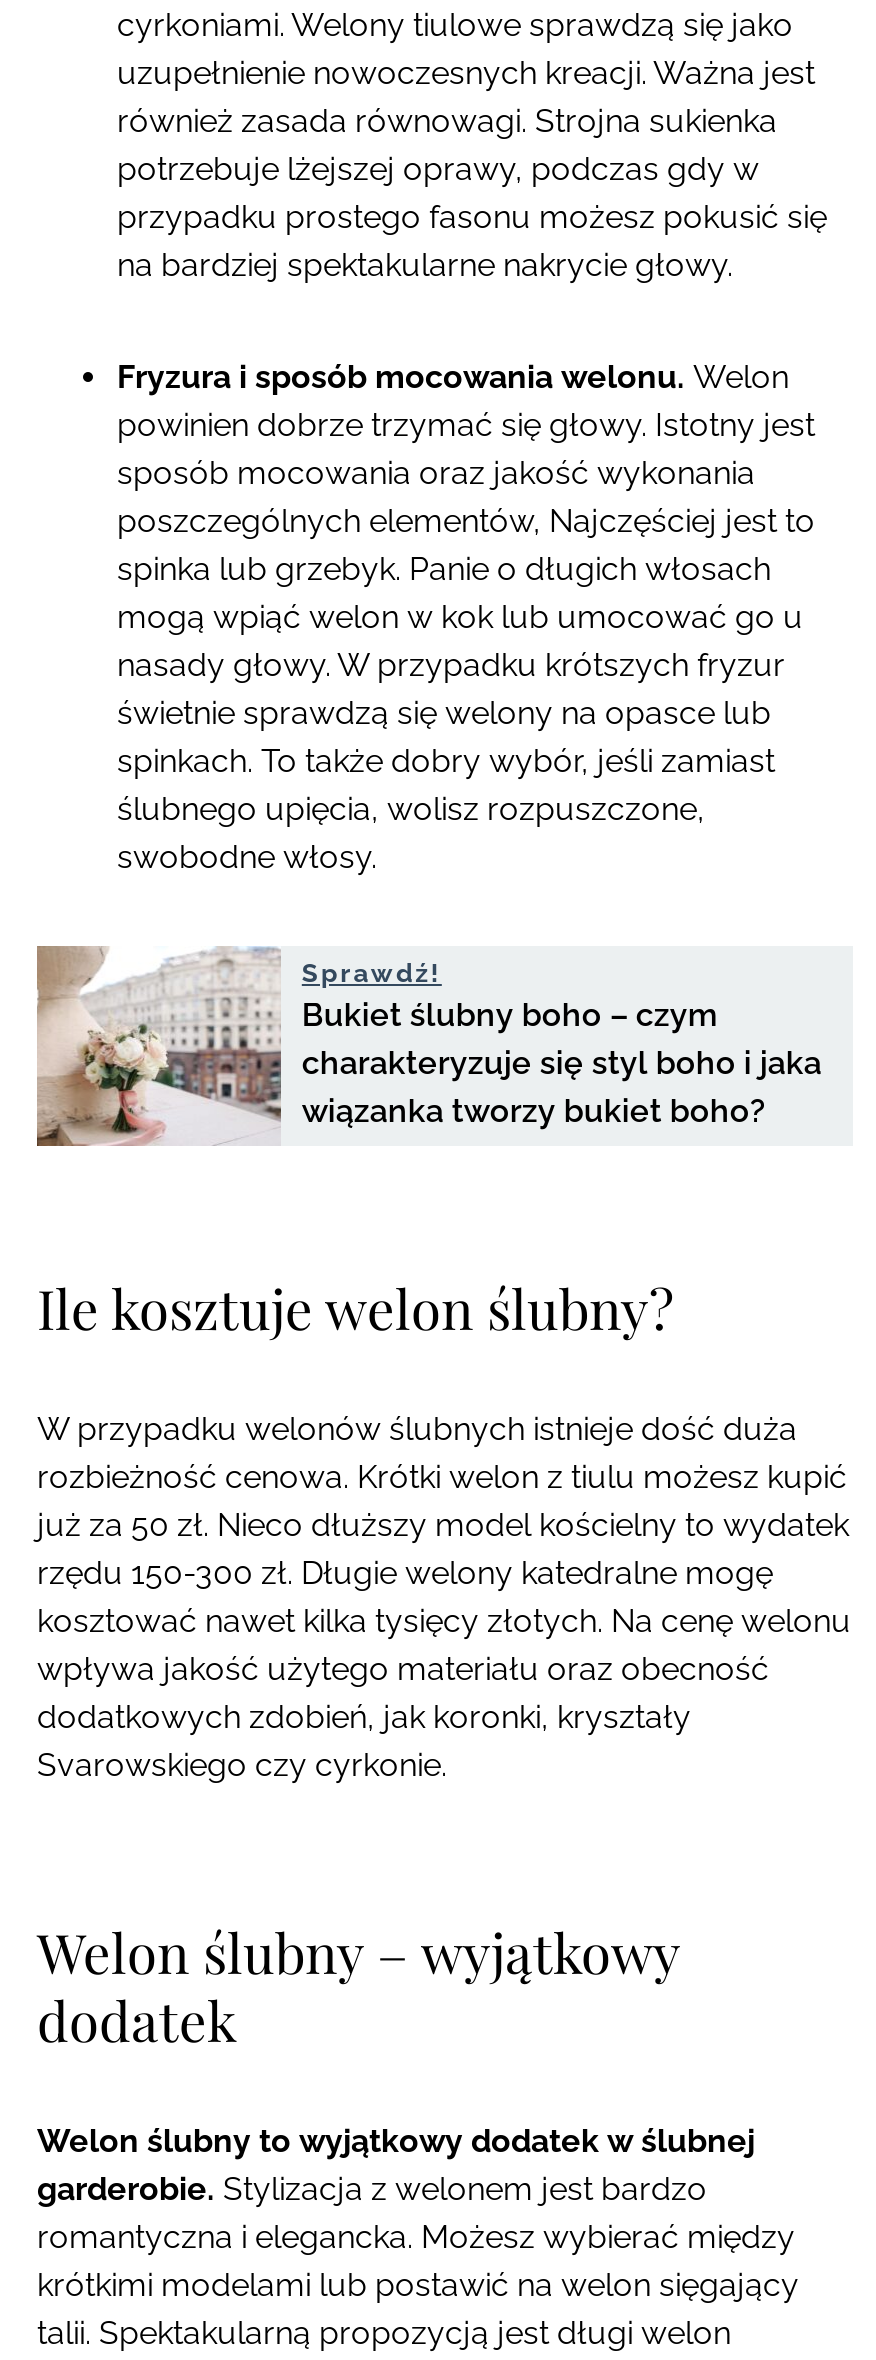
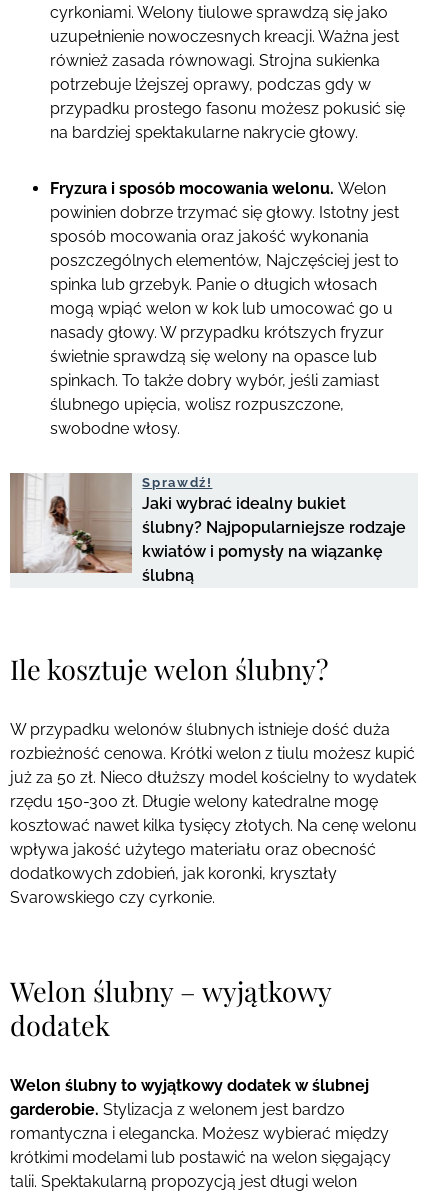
- [image]
- Bukiet ślubny boho – czym
- charakteryzuje się styl boho i jaka
- wiązanka tworzy bukiet boho?
+ [image]
+ Jaki wybrać idealny bukiet
+ ślubny? Najpopularniejsze rodzaje
+ kwiatów i pomysły na wiązankę
+ ślubną
